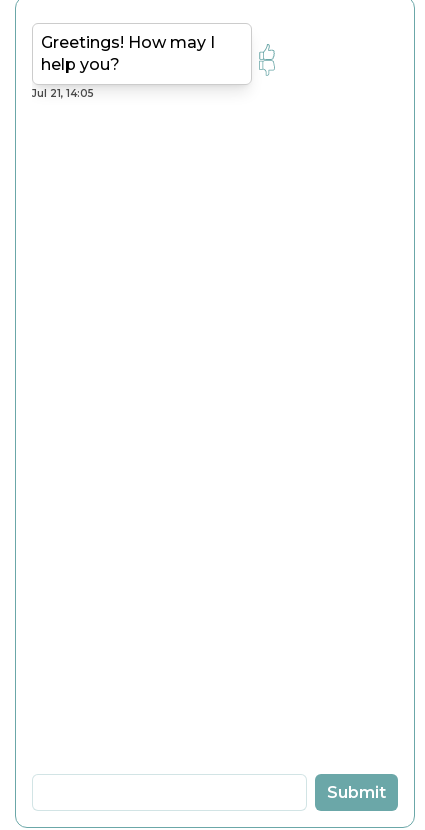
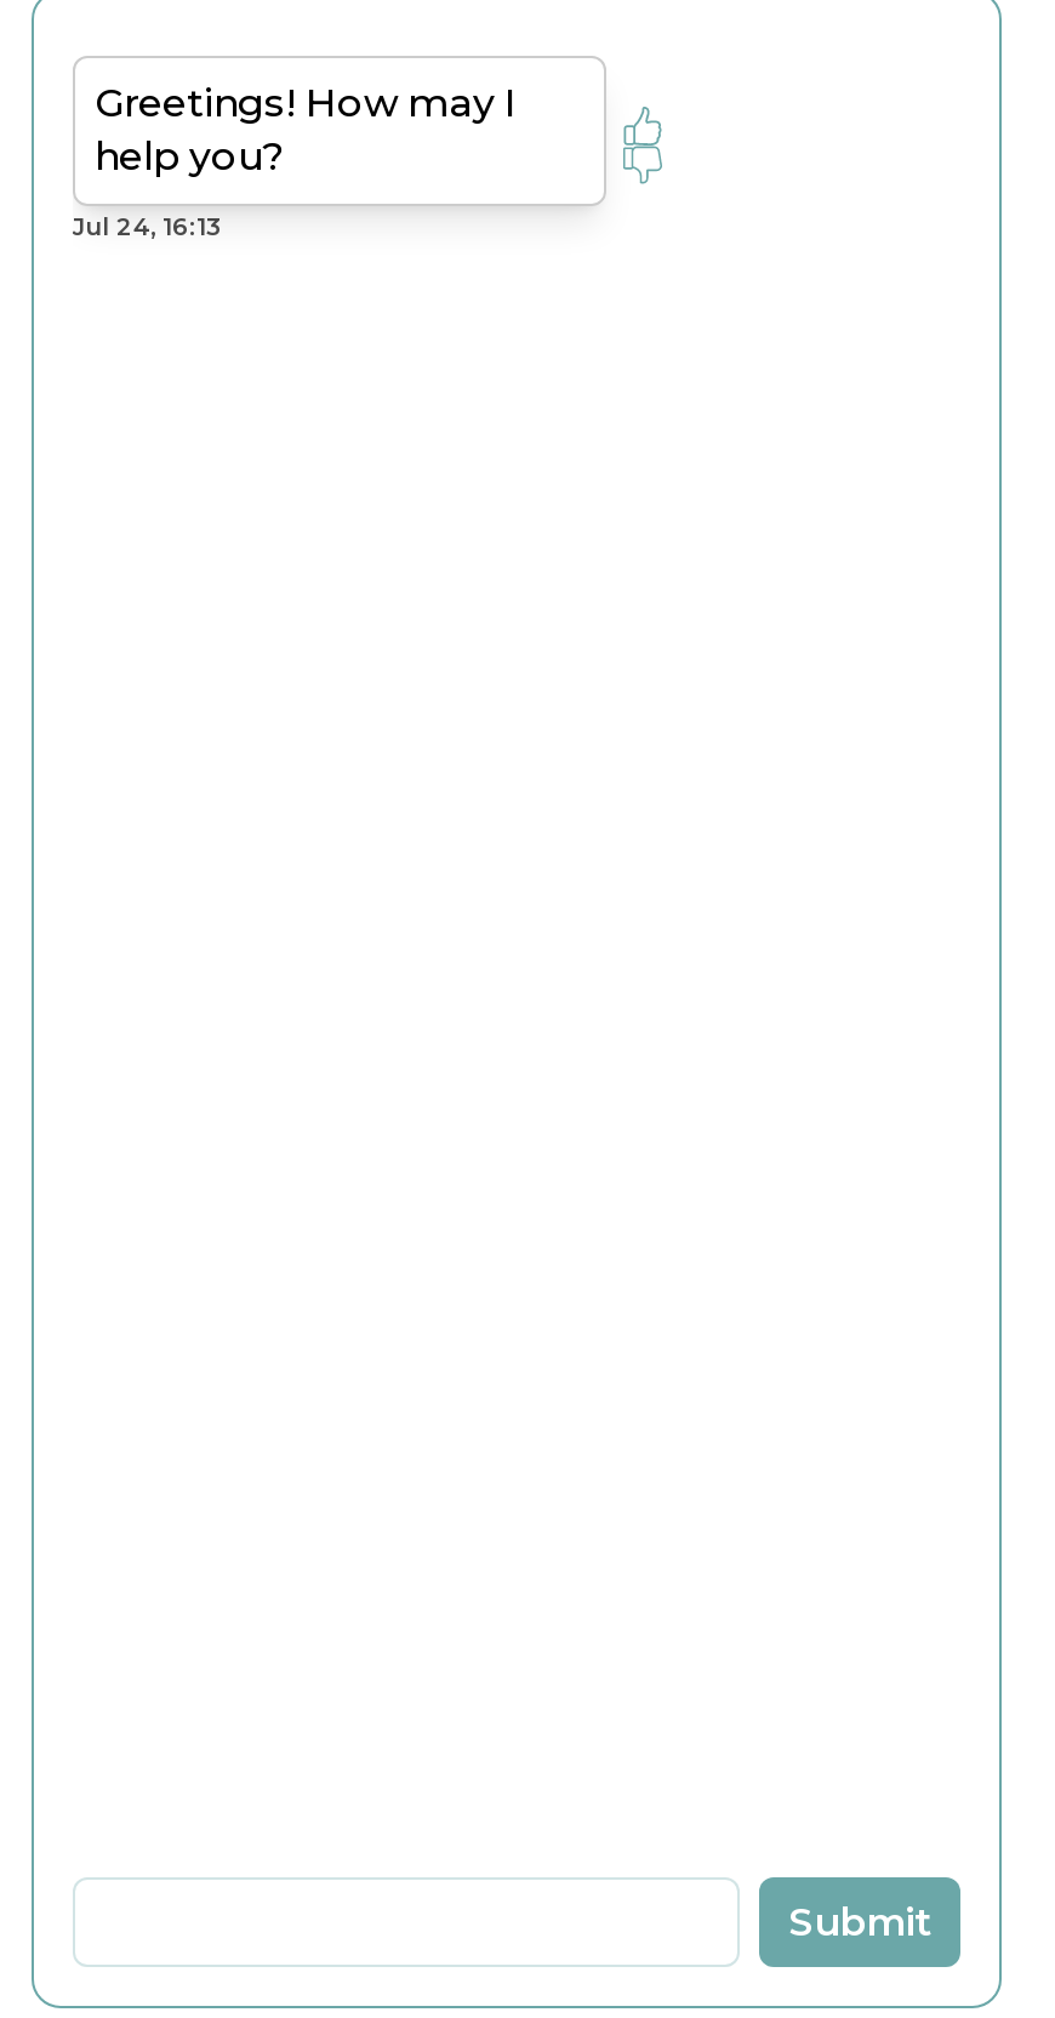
- Jul 21, 14:05
+ Jul 24, 16:13
